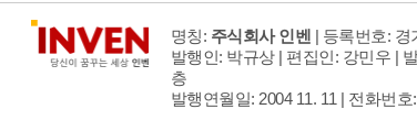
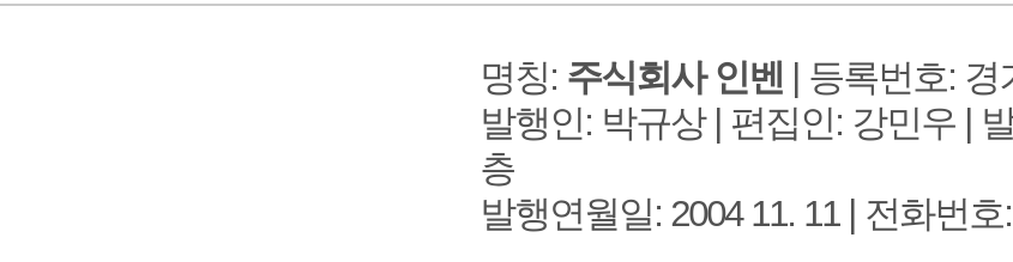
- [image]
